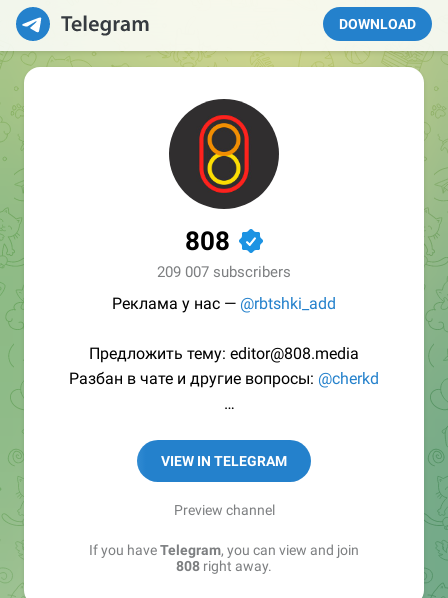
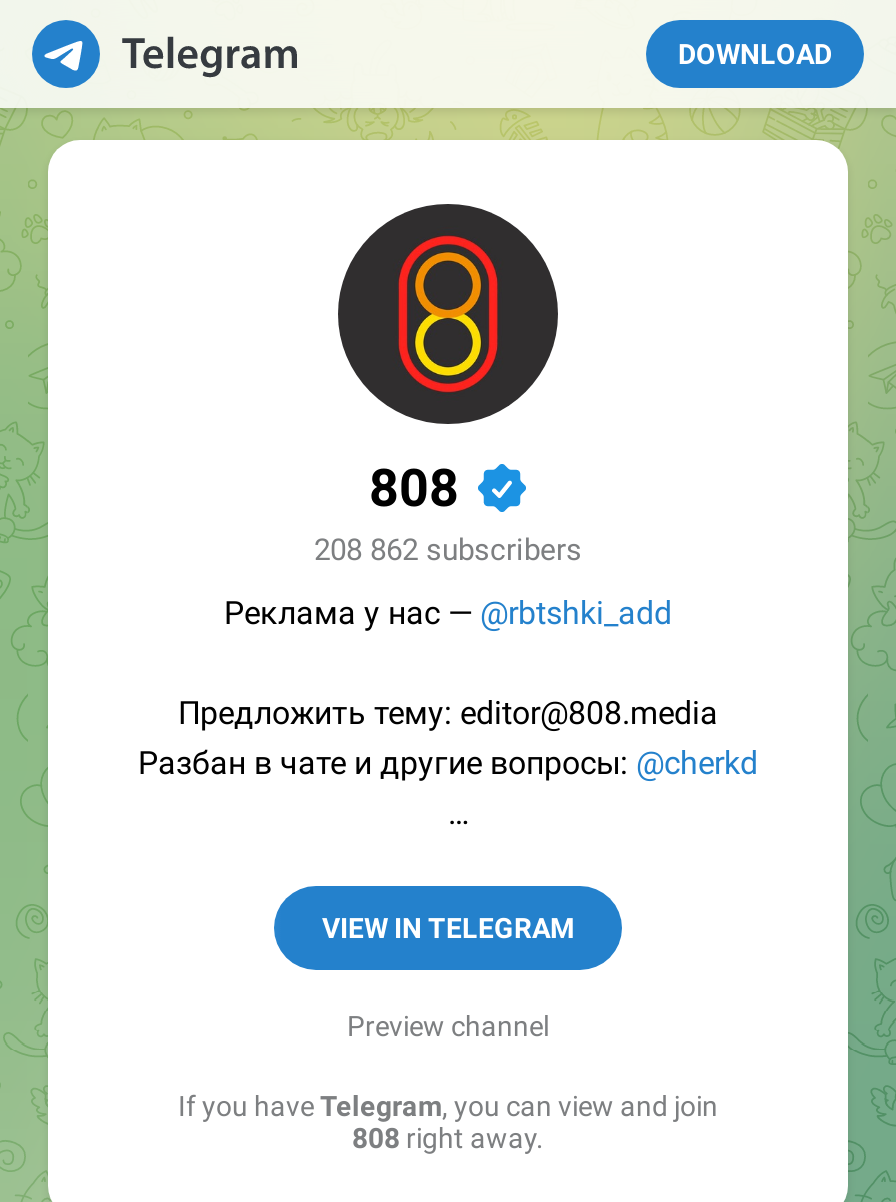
- 209 007 subscribers
+ 208 862 subscribers
